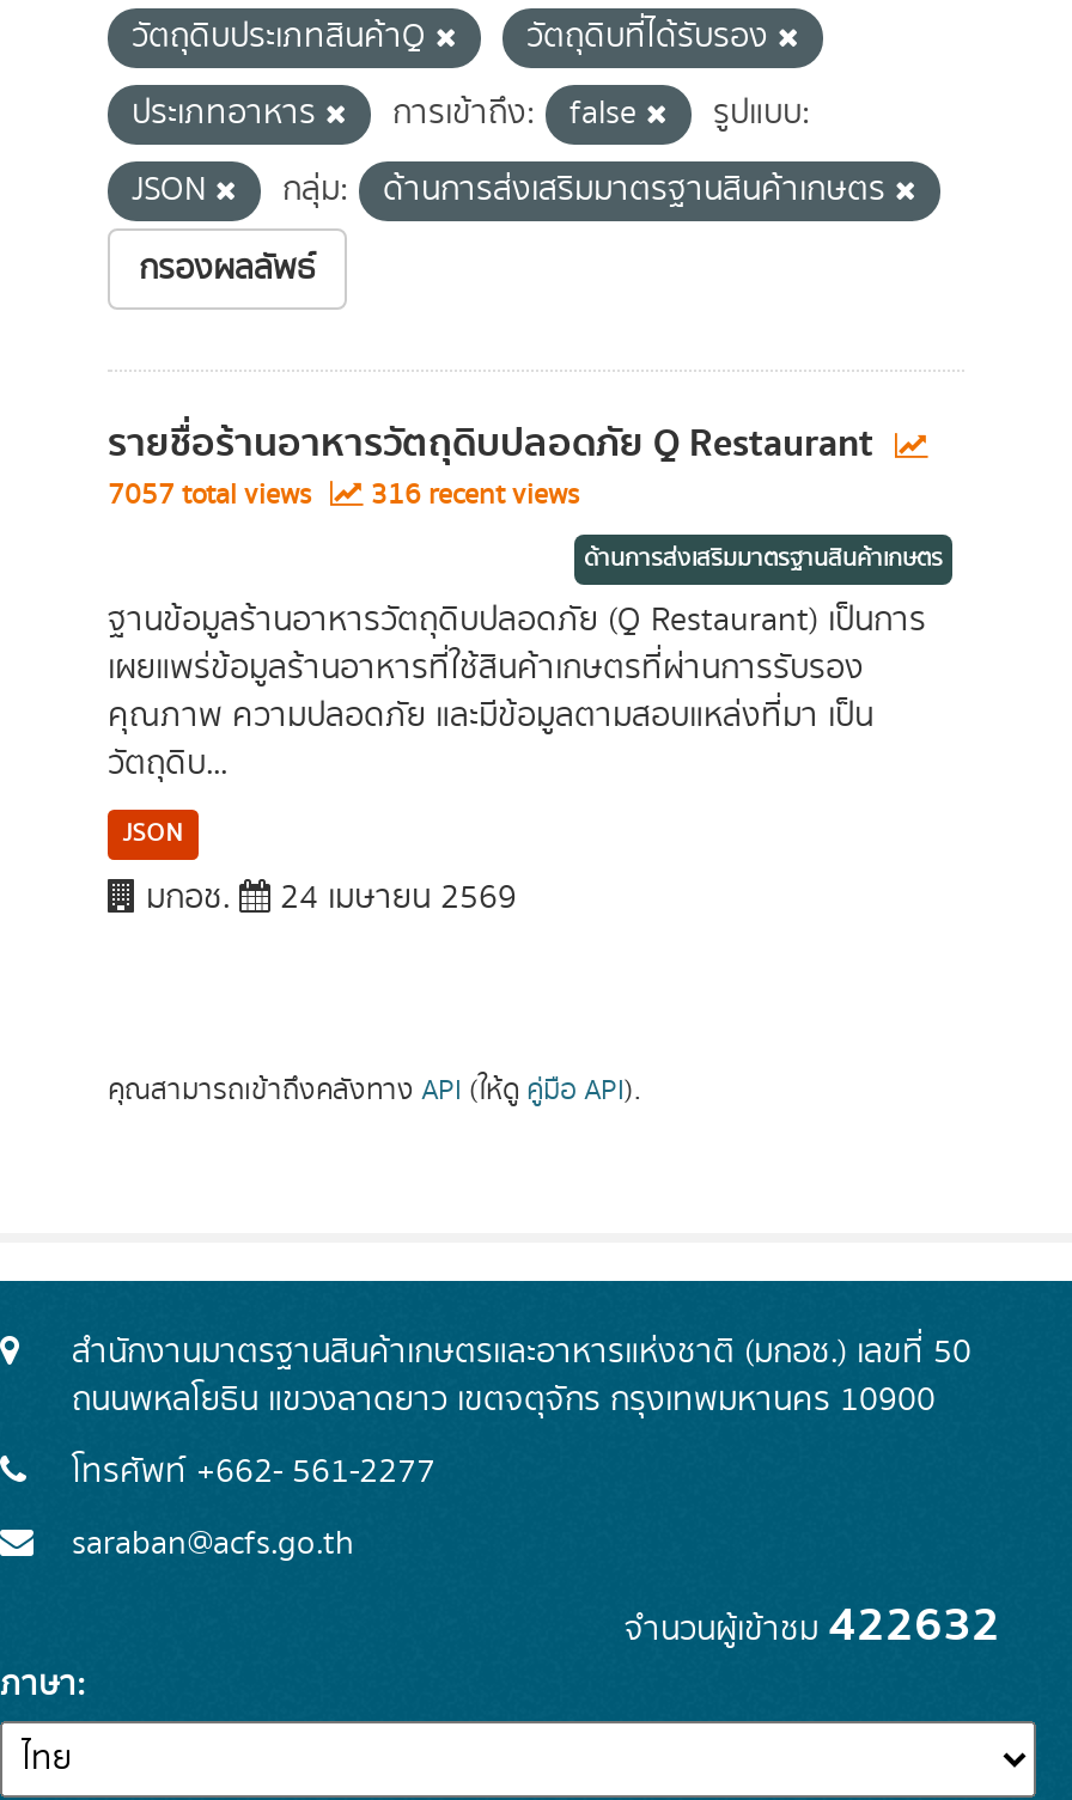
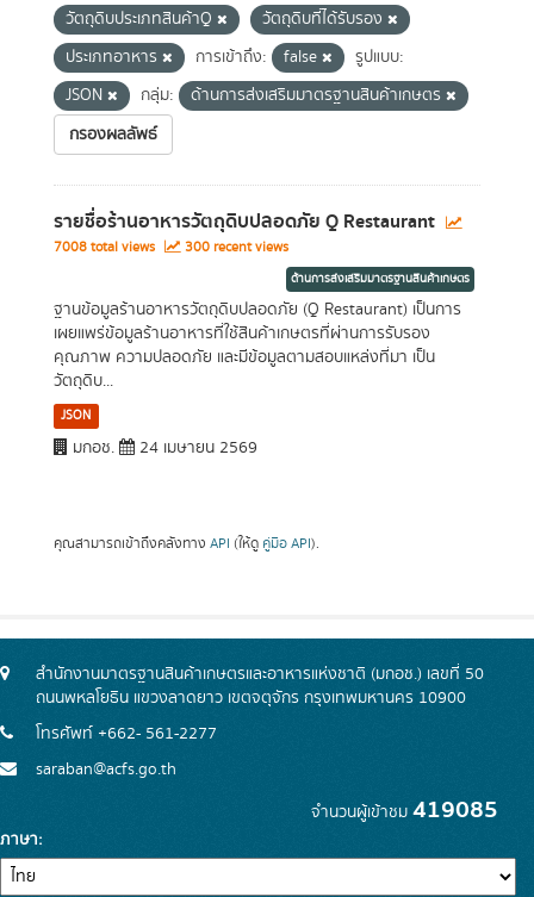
- 7057 total views
+ 7008 total views

- 316 recent views
+ 300 recent views

- จำนวนผู้เข้าชม422632
+ จำนวนผู้เข้าชม419085
